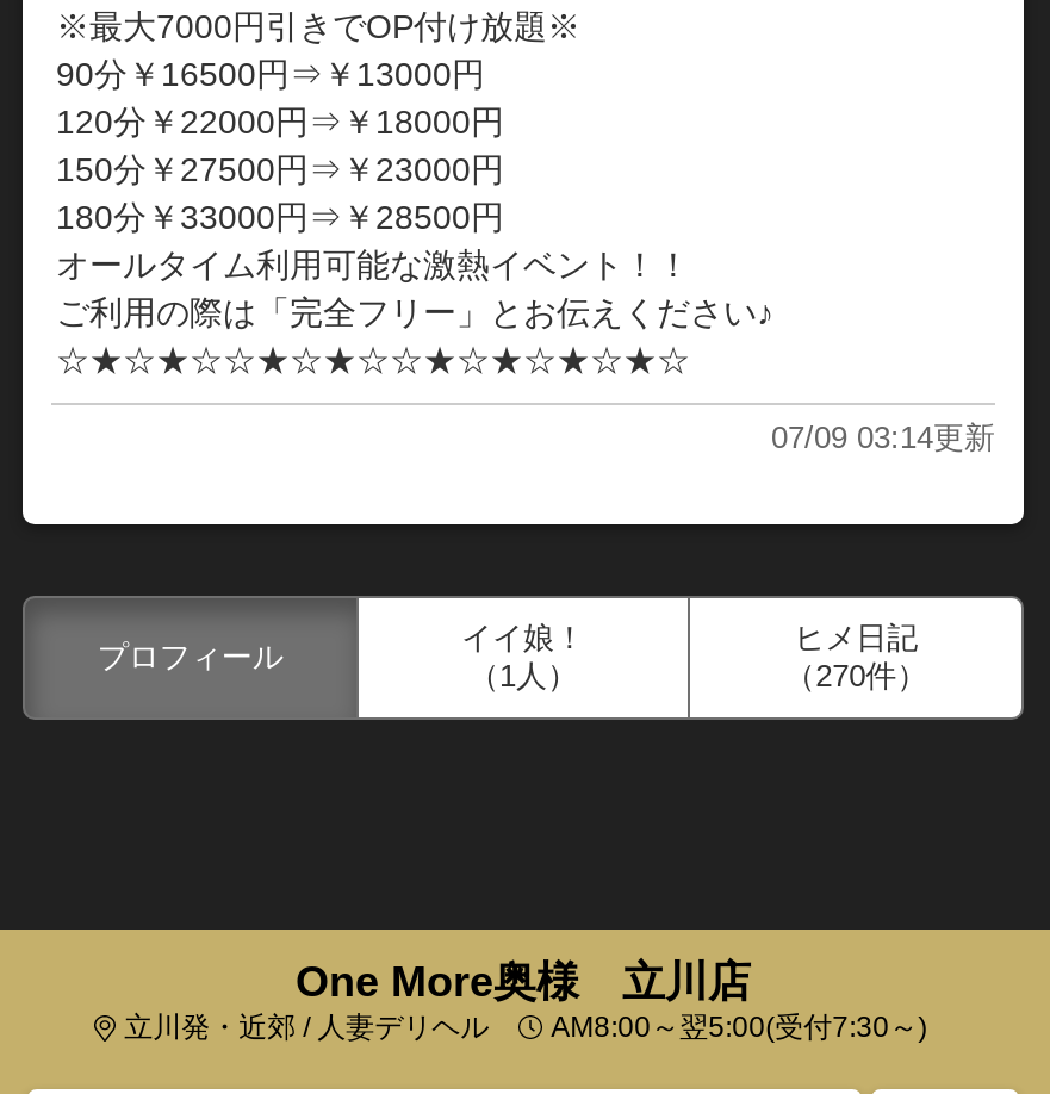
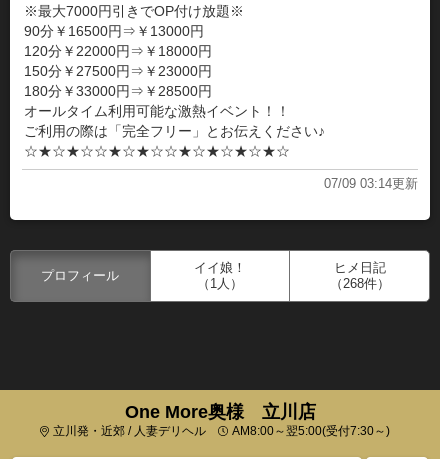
- （270件）
+ （268件）
